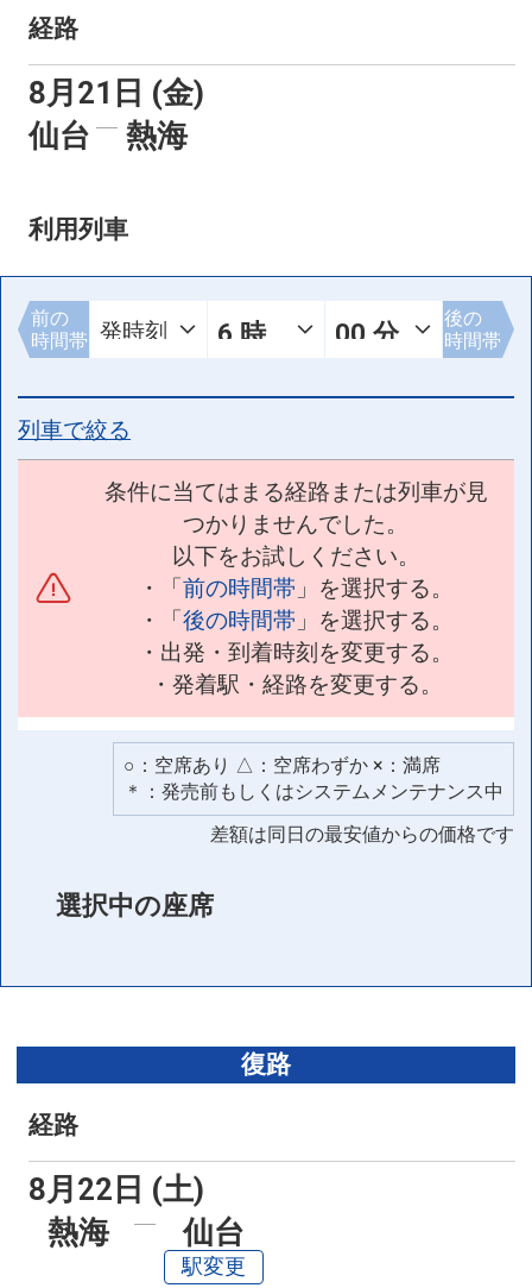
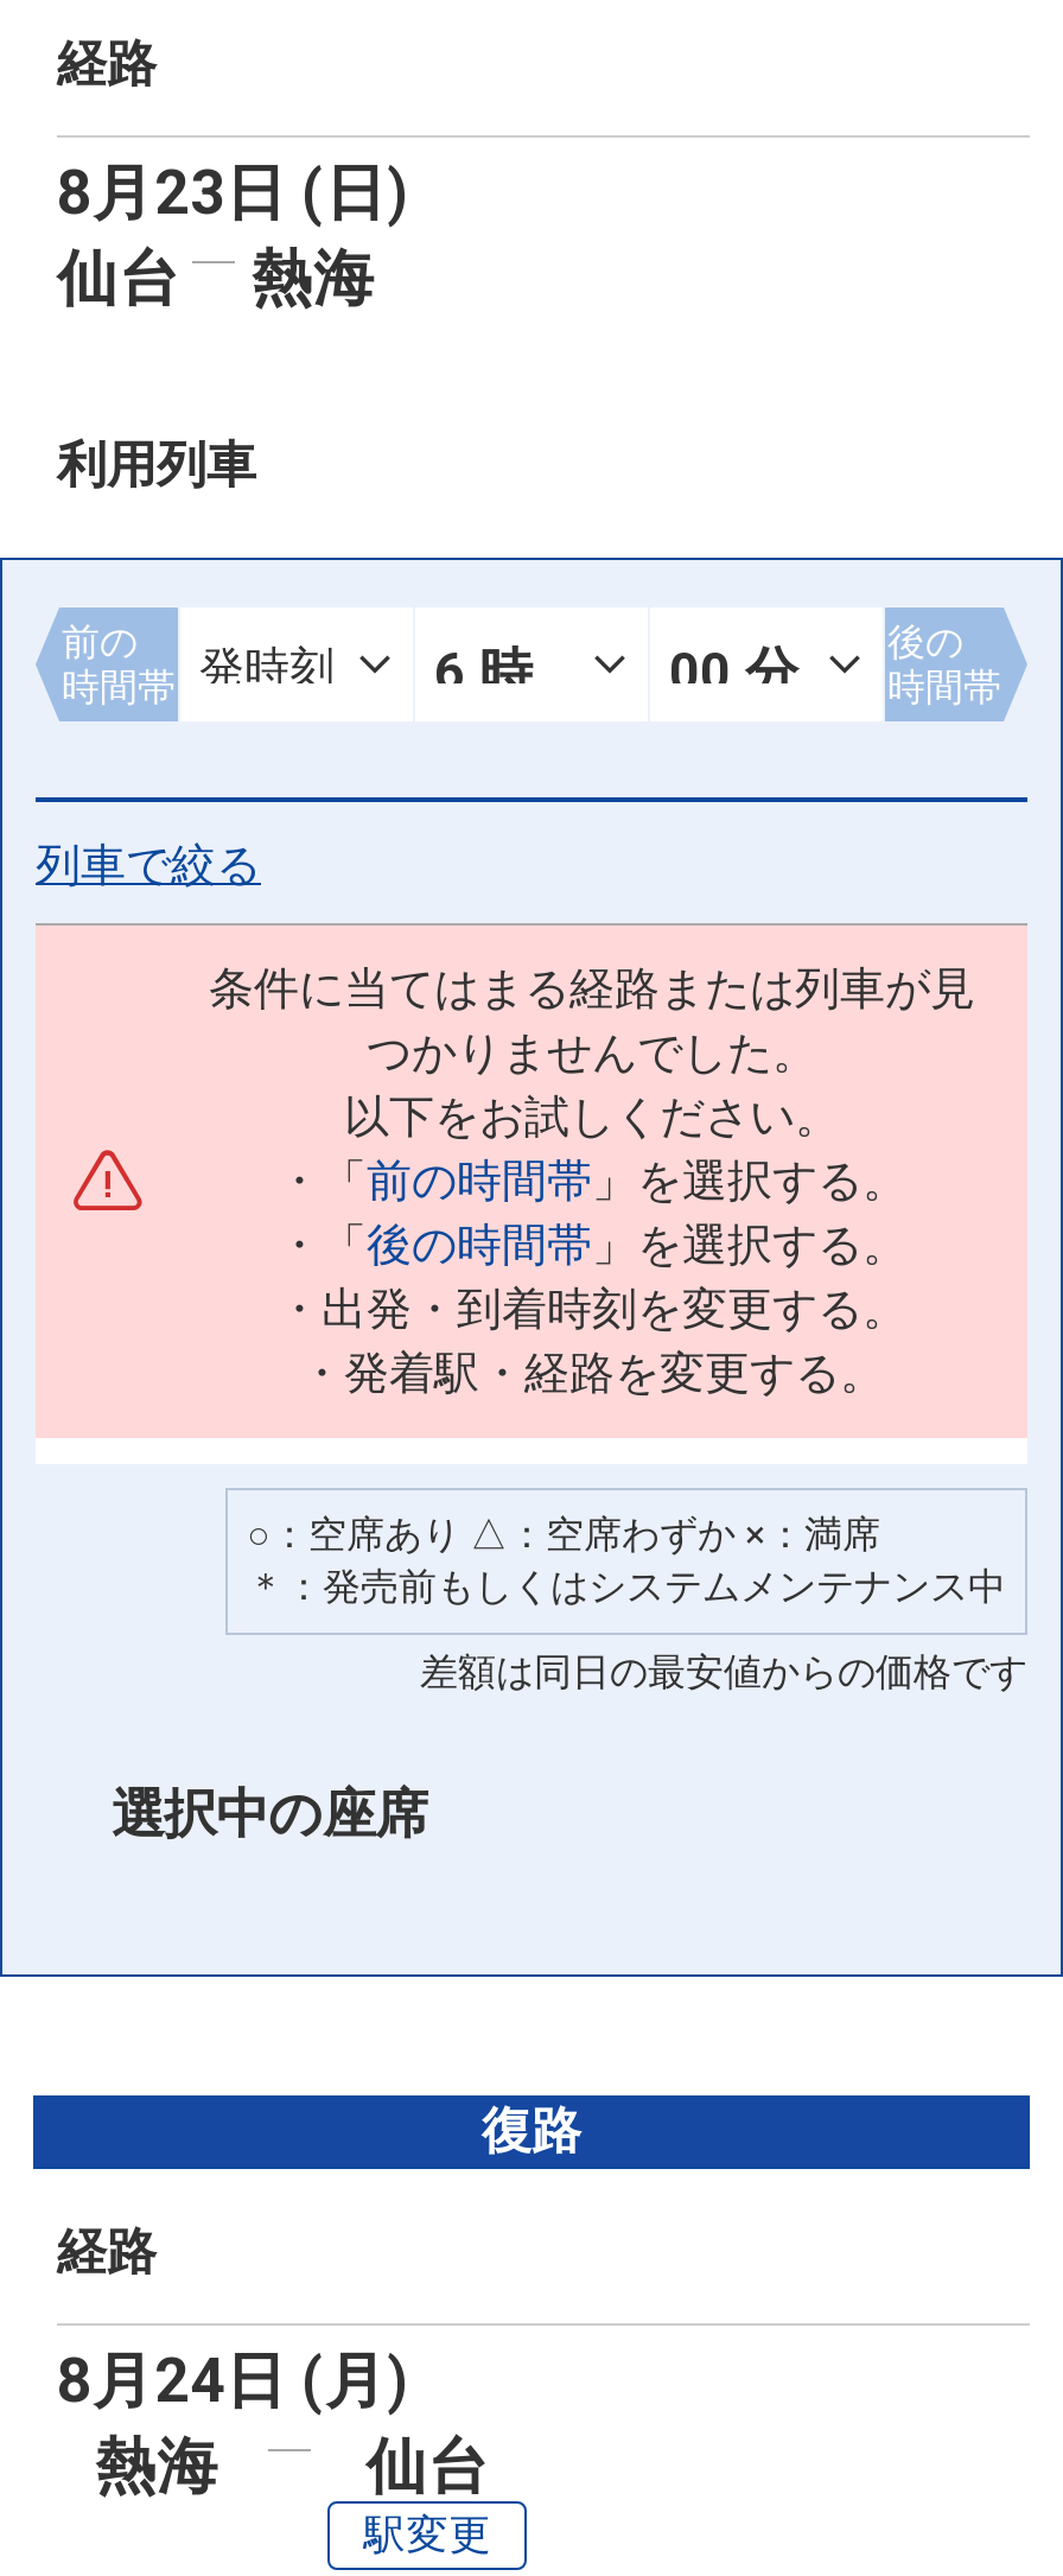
- 8月21日 (金)
+ 8月23日 (日)

- 8月22日 (土)
+ 8月24日 (月)
